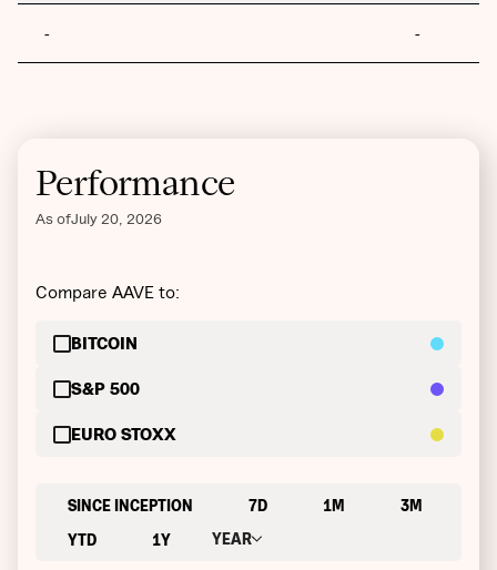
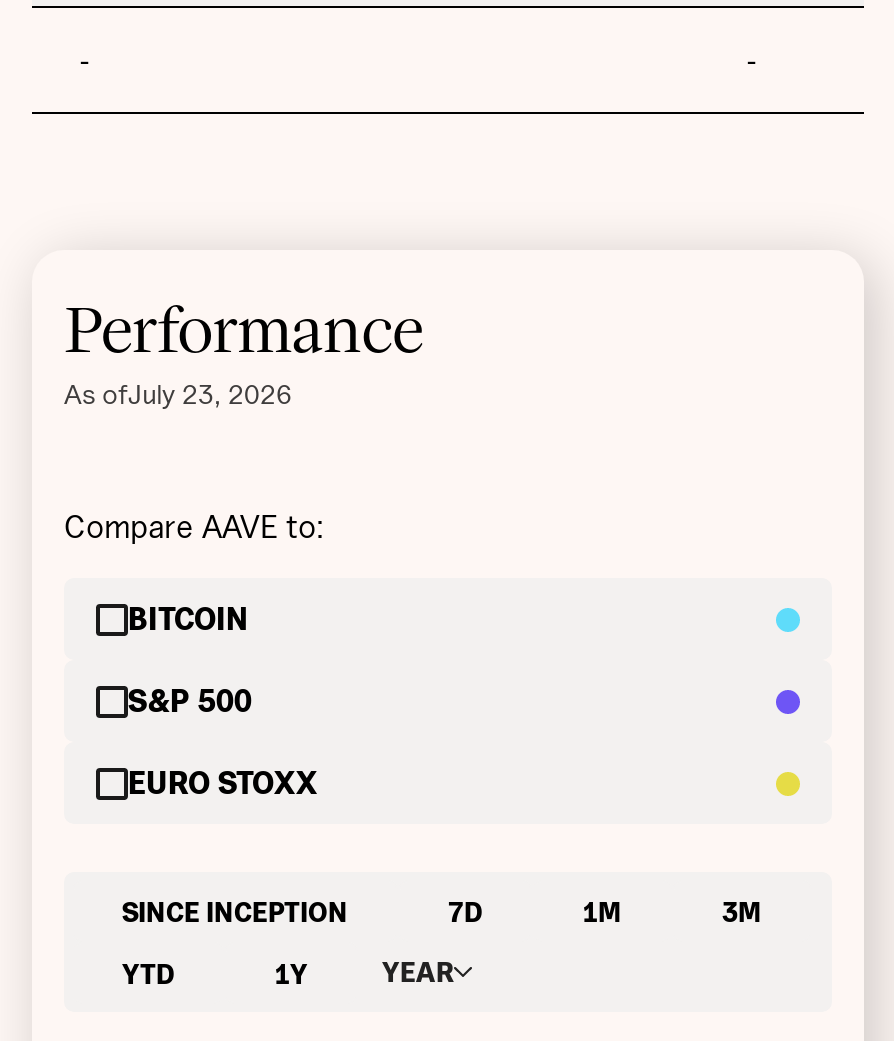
- As ofJuly 20, 2026
+ As ofJuly 23, 2026
